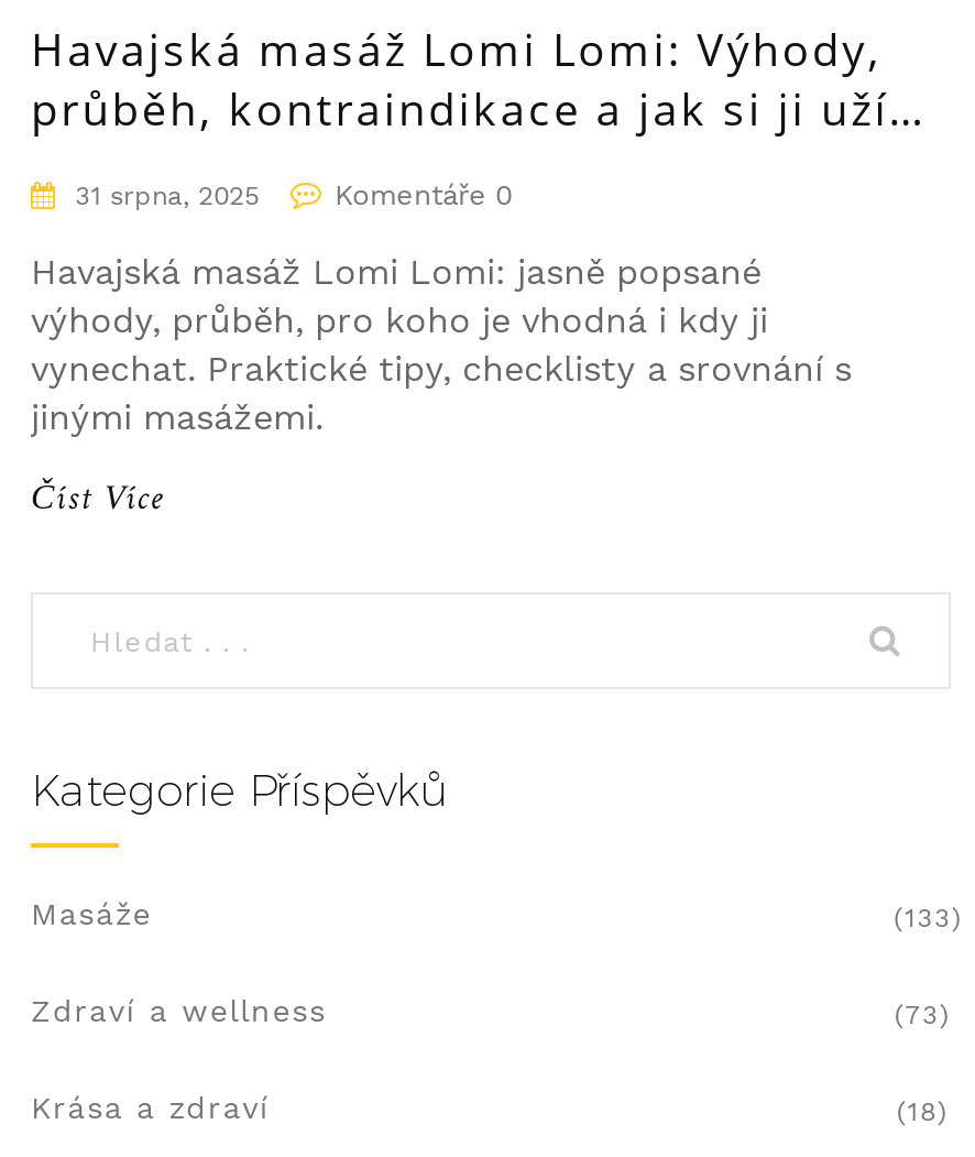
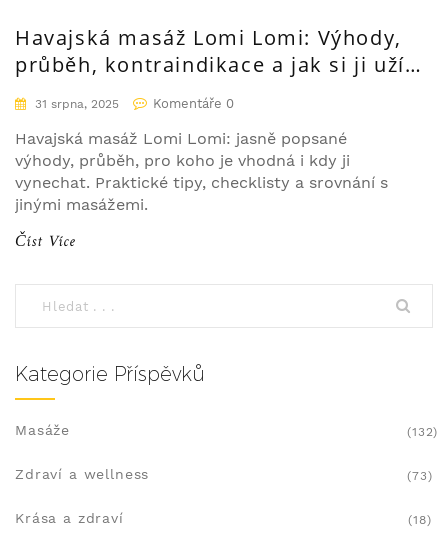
- (133)
+ (132)
